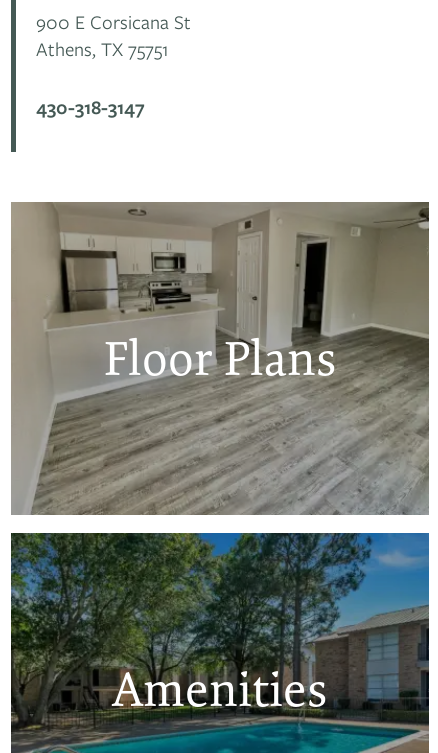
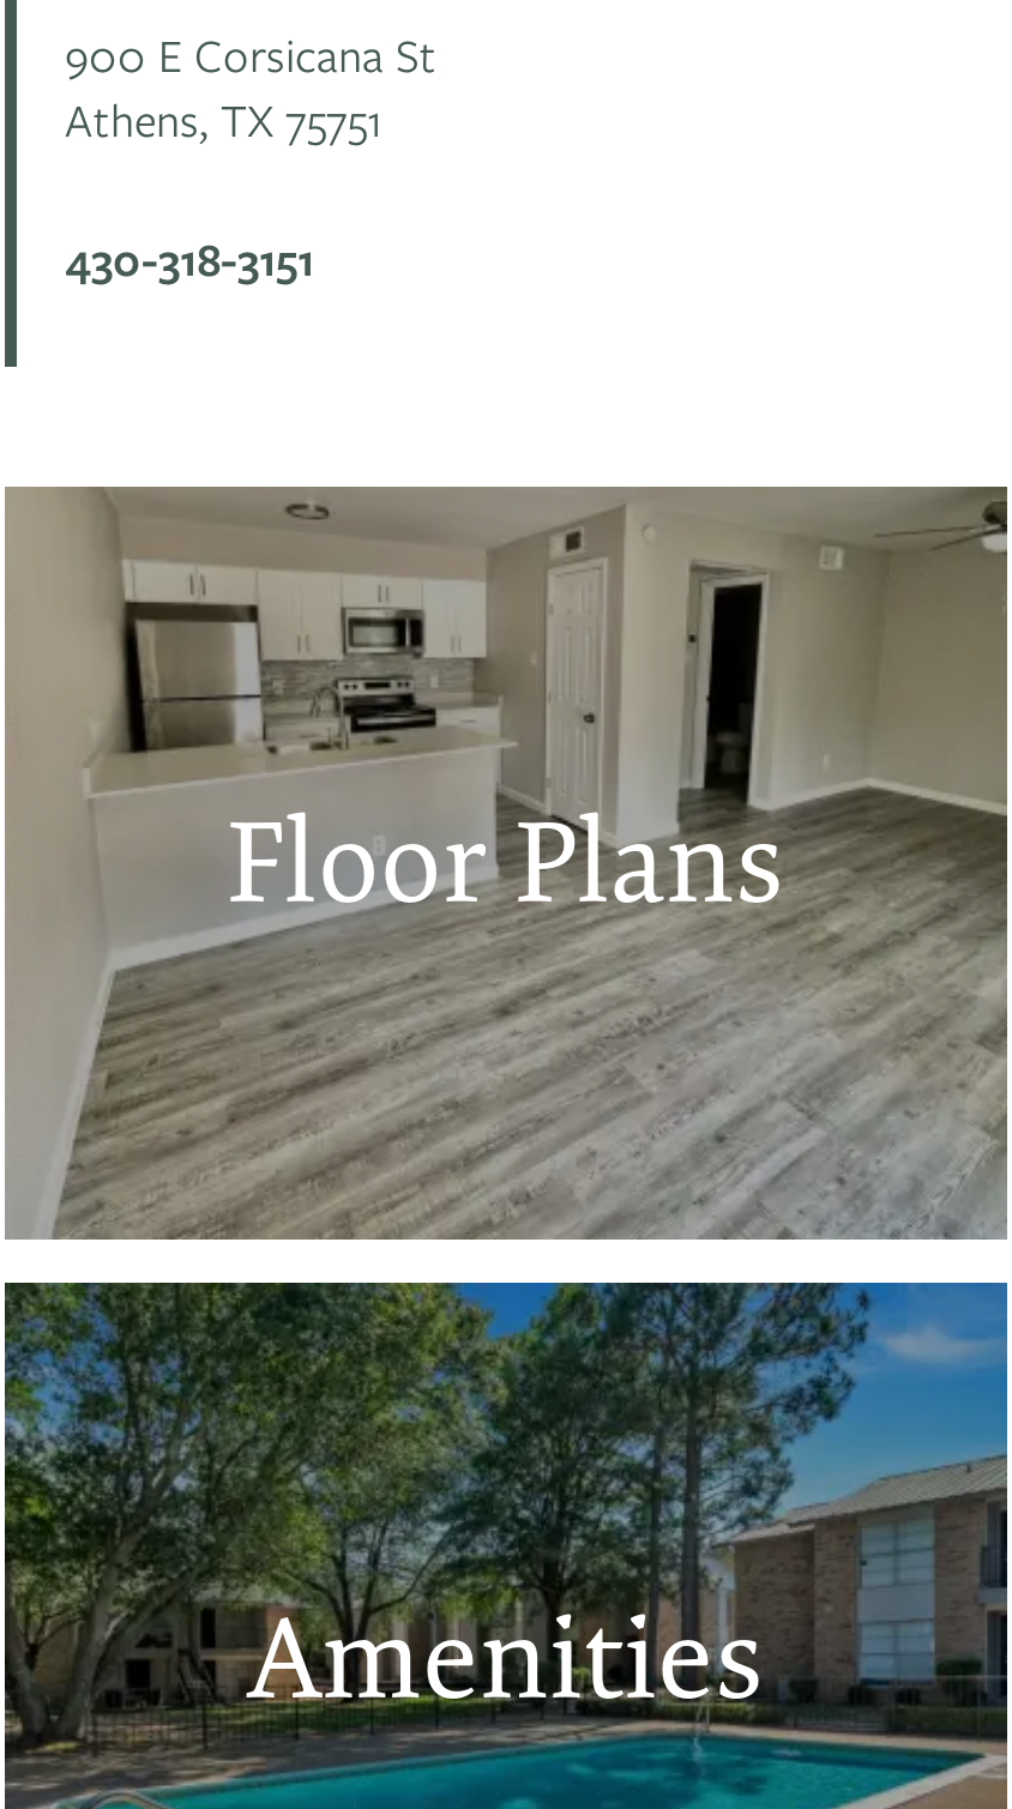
- 430-318-3147
+ 430-318-3151
